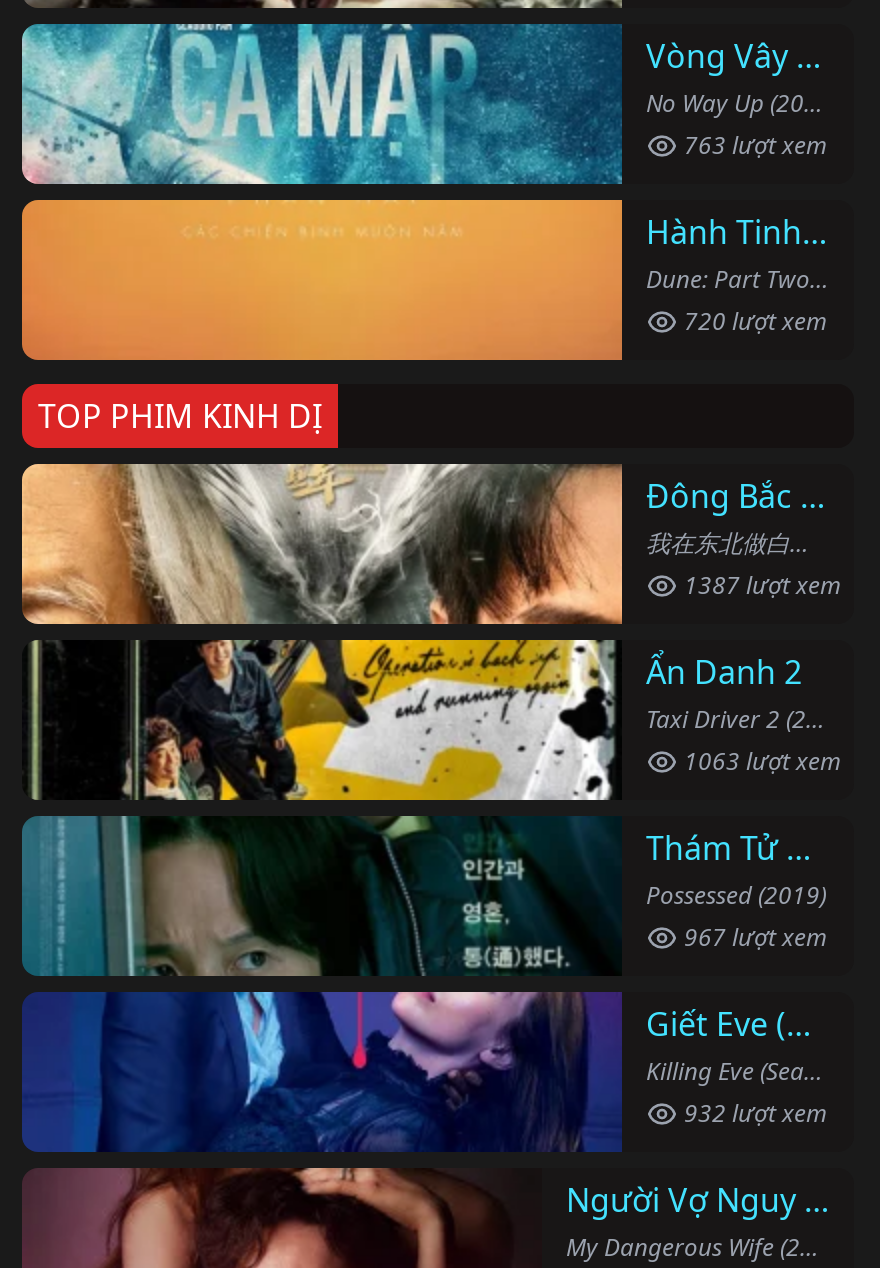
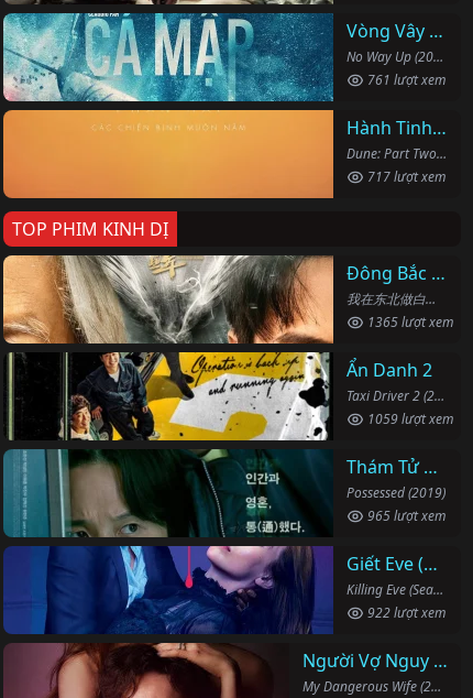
- 763 lượt xem
+ 761 lượt xem

- 720 lượt xem
+ 717 lượt xem

- 1387 lượt xem
+ 1365 lượt xem

- 1063 lượt xem
+ 1059 lượt xem

- 967 lượt xem
+ 965 lượt xem

- 932 lượt xem
+ 922 lượt xem
